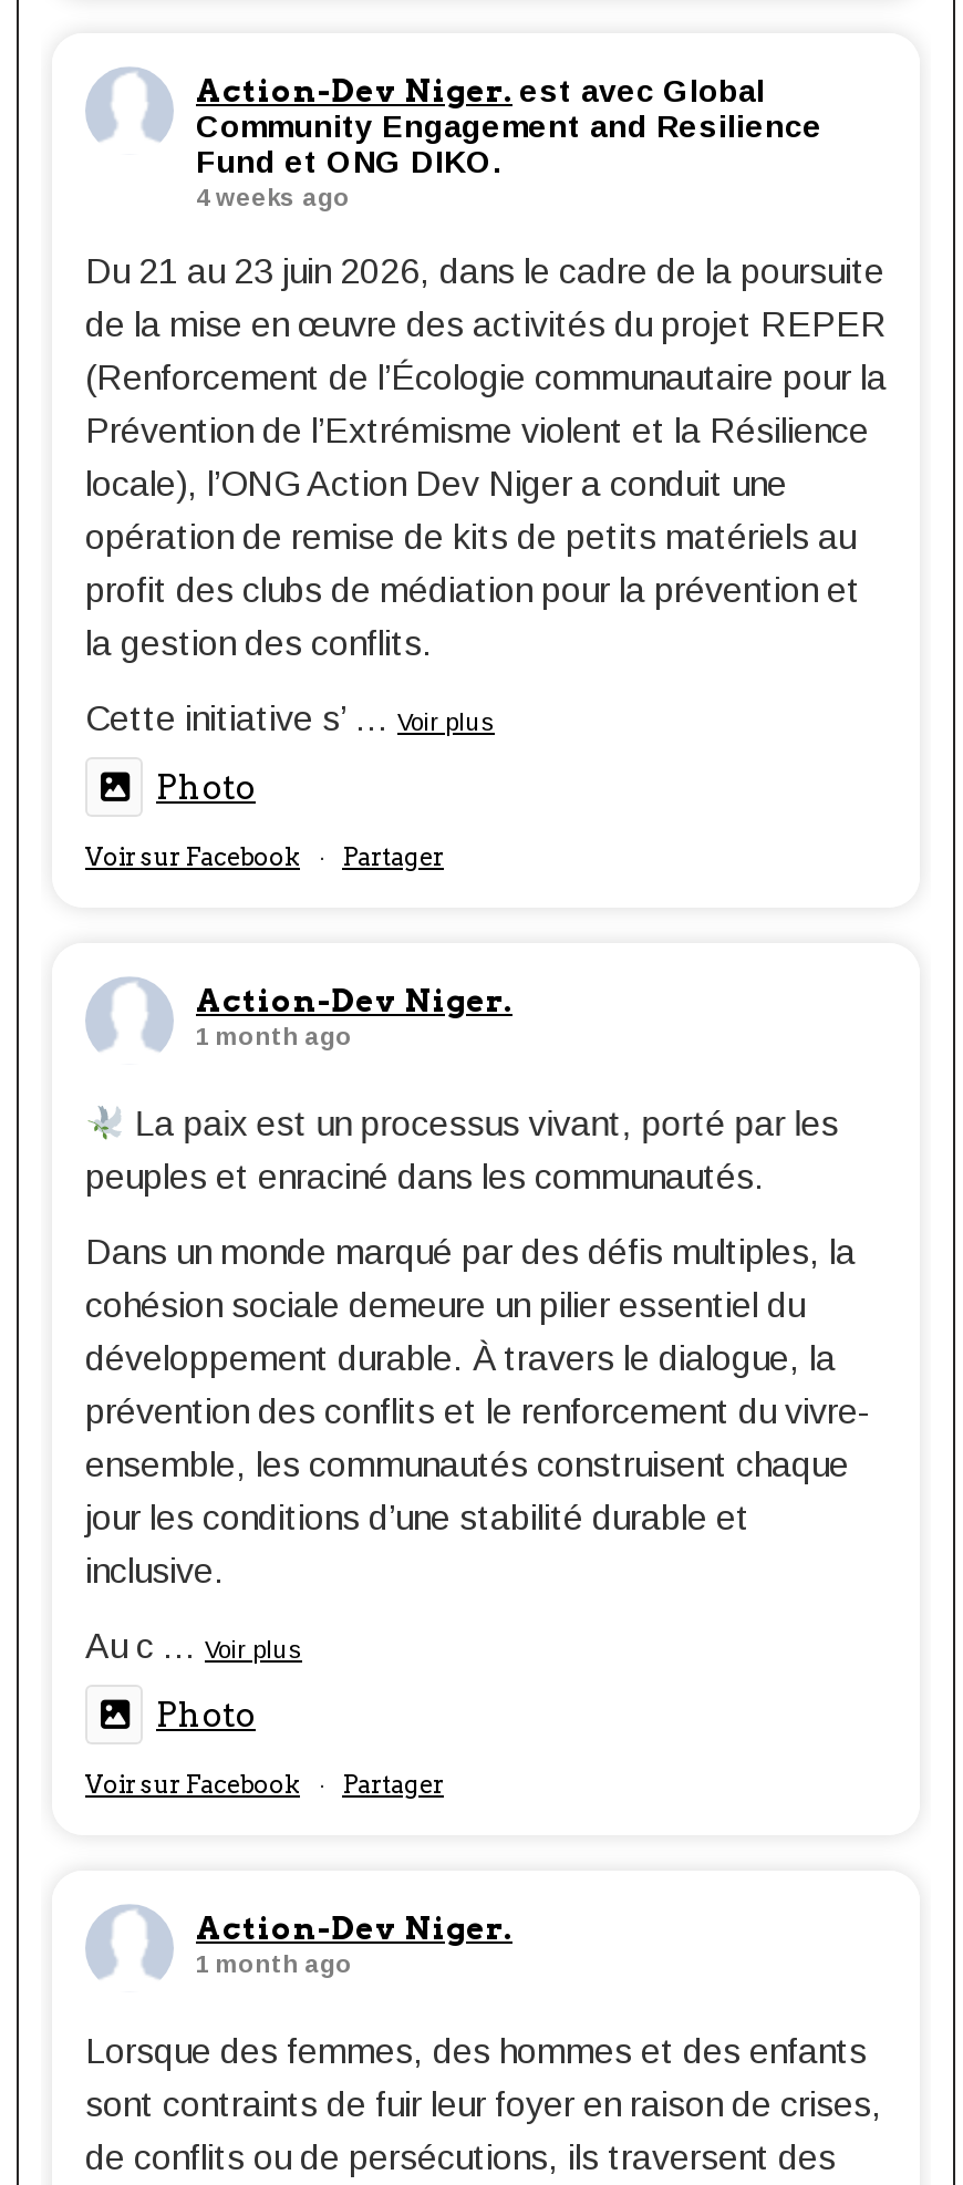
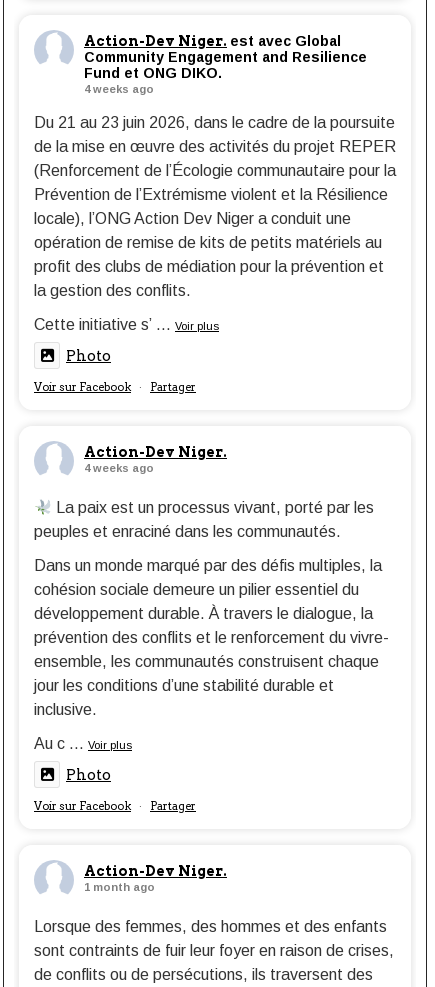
- 1 month ago
+ 4 weeks ago
